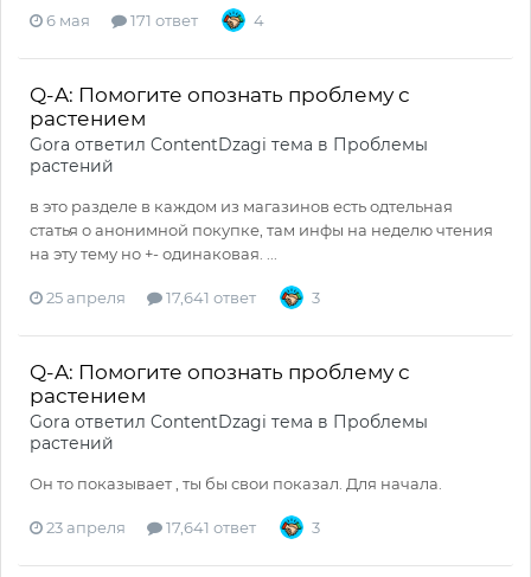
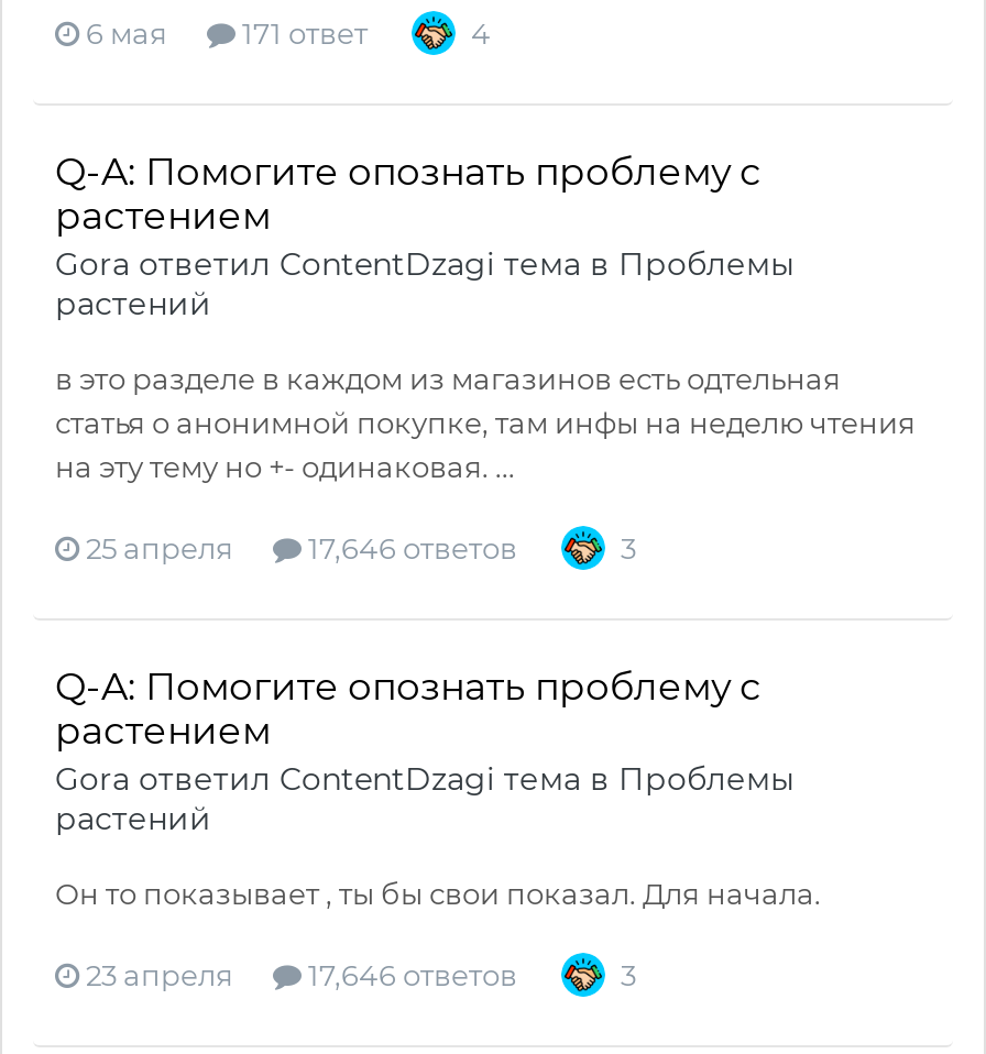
- 25 апреля 17,641 ответ
+ 25 апреля 17,646 ответов

- 23 апреля 17,641 ответ
+ 23 апреля 17,646 ответов
